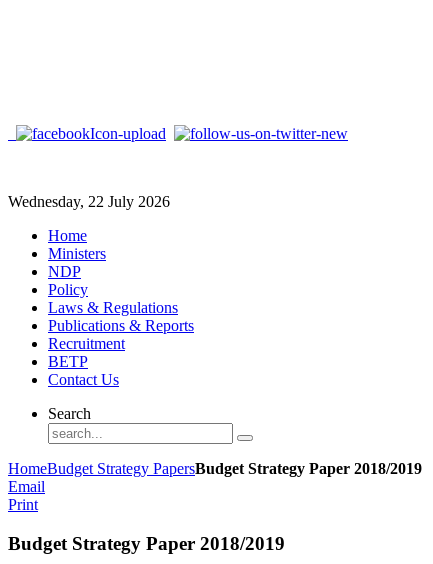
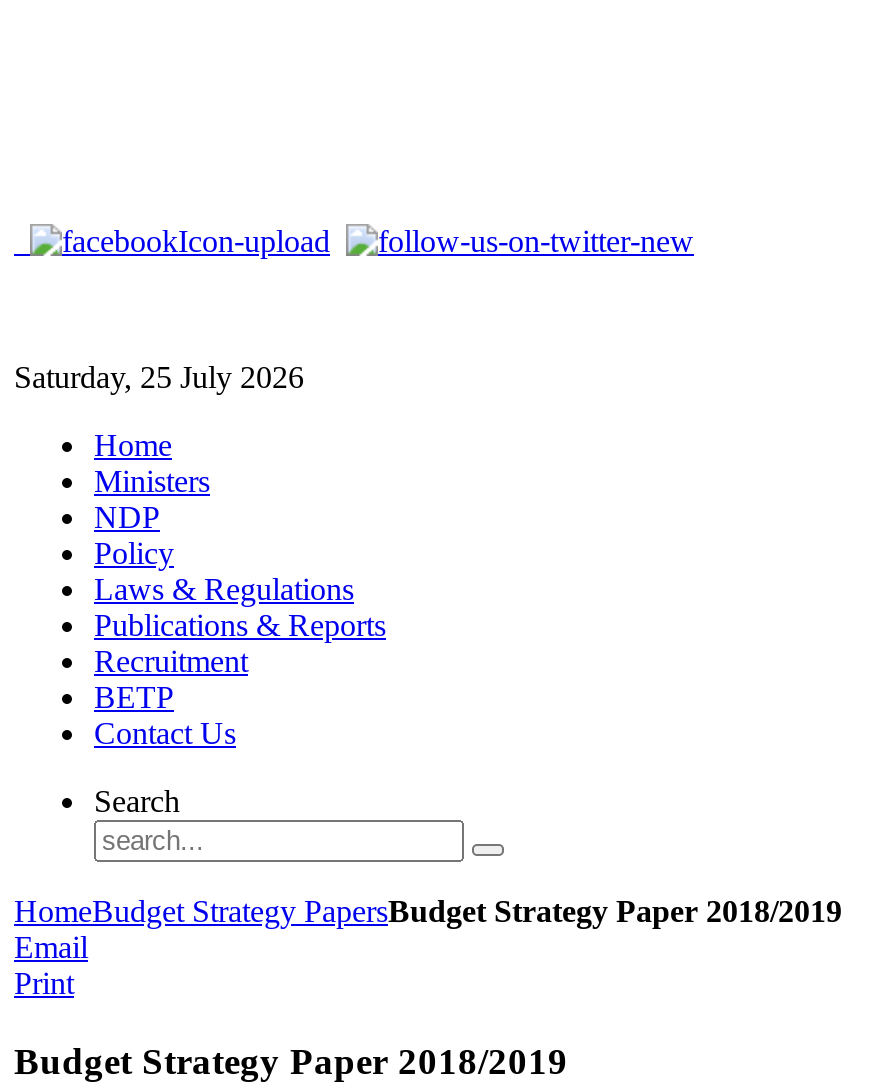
- Wednesday, 22 July 2026
+ Saturday, 25 July 2026
